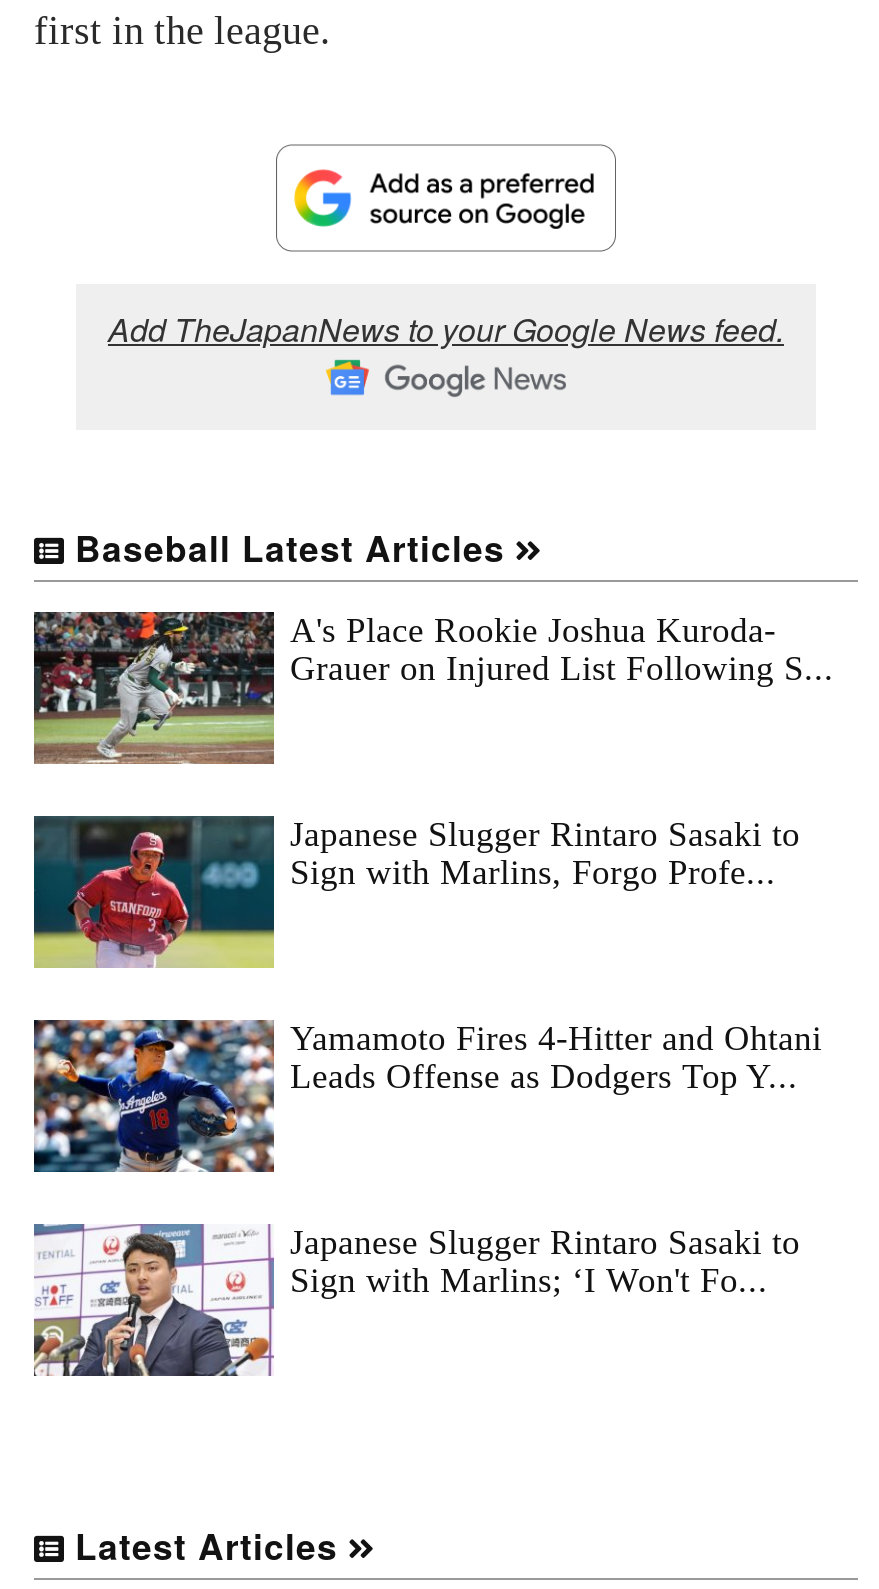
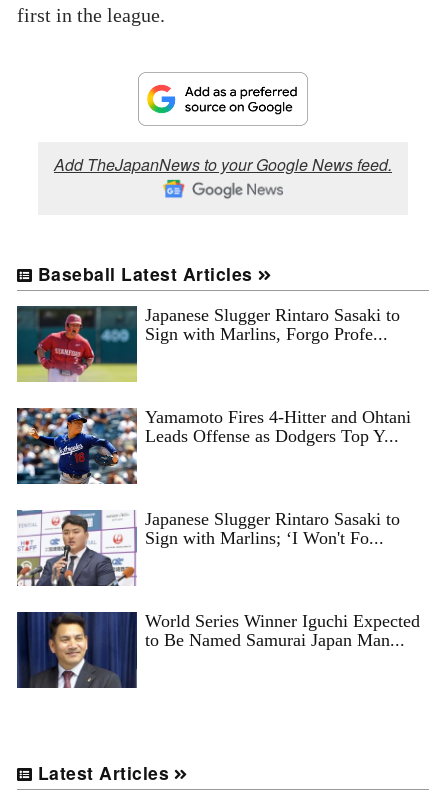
- [image]
- A's Place Rookie Joshua Kuroda-
- Grauer on Injured List Following S...

moved up: [image] | Japanese Slugger Rintaro Sasaki to | Sign with Marlins, Forgo Profe... | Yamamoto Fires 4-Hitter and Ohtani | Leads Offense as Dodgers Top Y... | Japanese Slugger Rintaro Sasaki to | Sign with Marlins; ‘I Won't Fo...

moved up: [image]

+ [image]
+ World Series Winner Iguchi Expected
+ to Be Named Samurai Japan Man...
